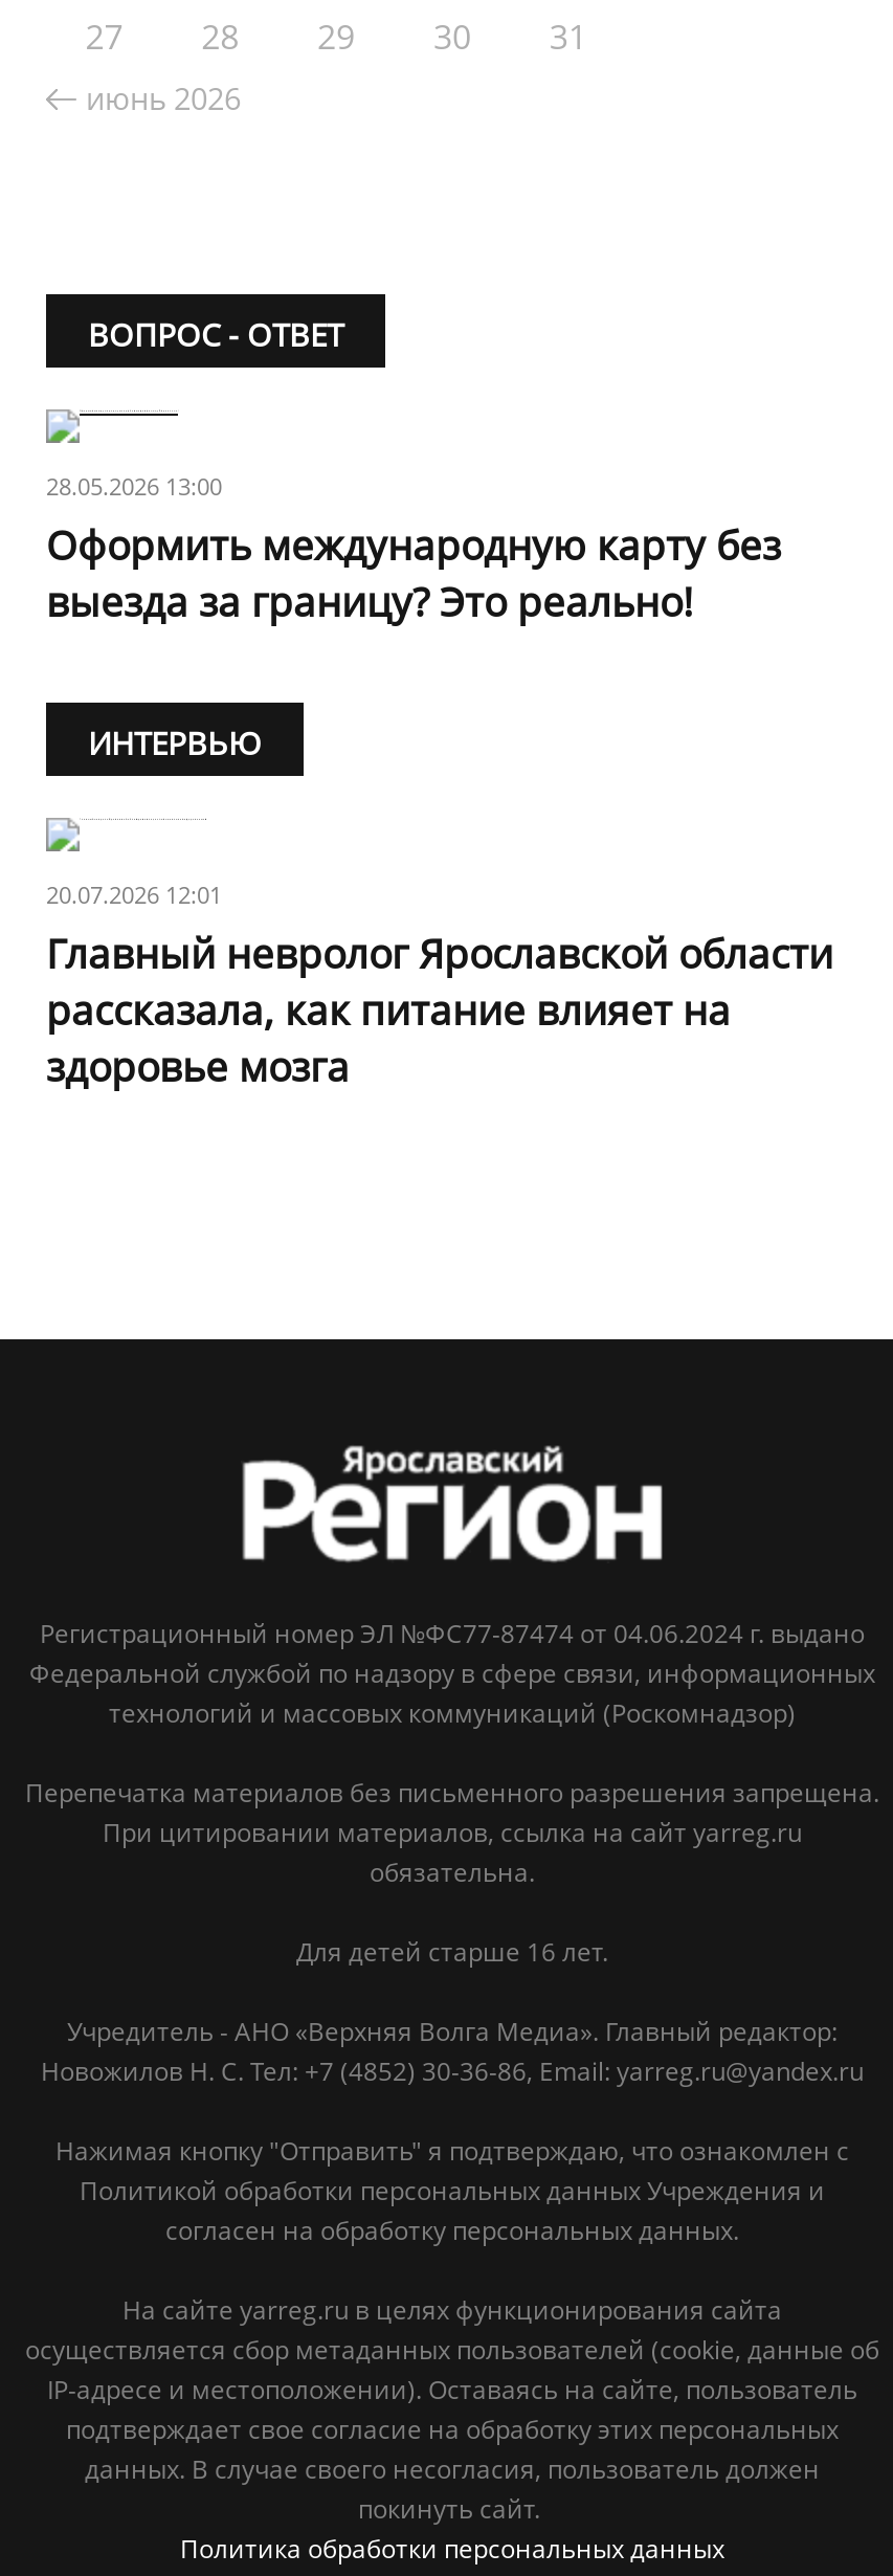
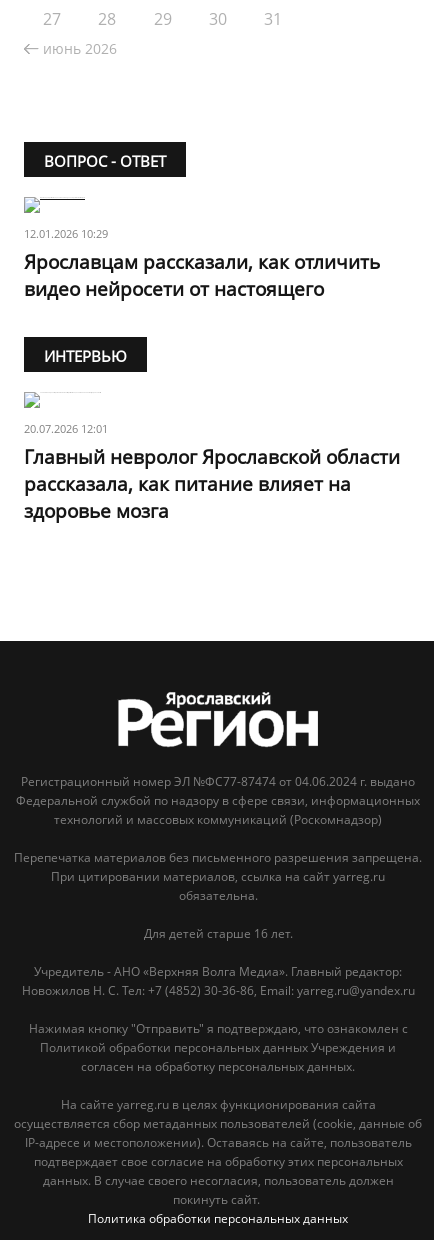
- 28.05.2026 13:00
- Оформить международную карту без
- выезда за границу? Это реально!
+ 12.01.2026 10:29
+ Ярославцам рассказали, как отличить
+ видео нейросети от настоящего
